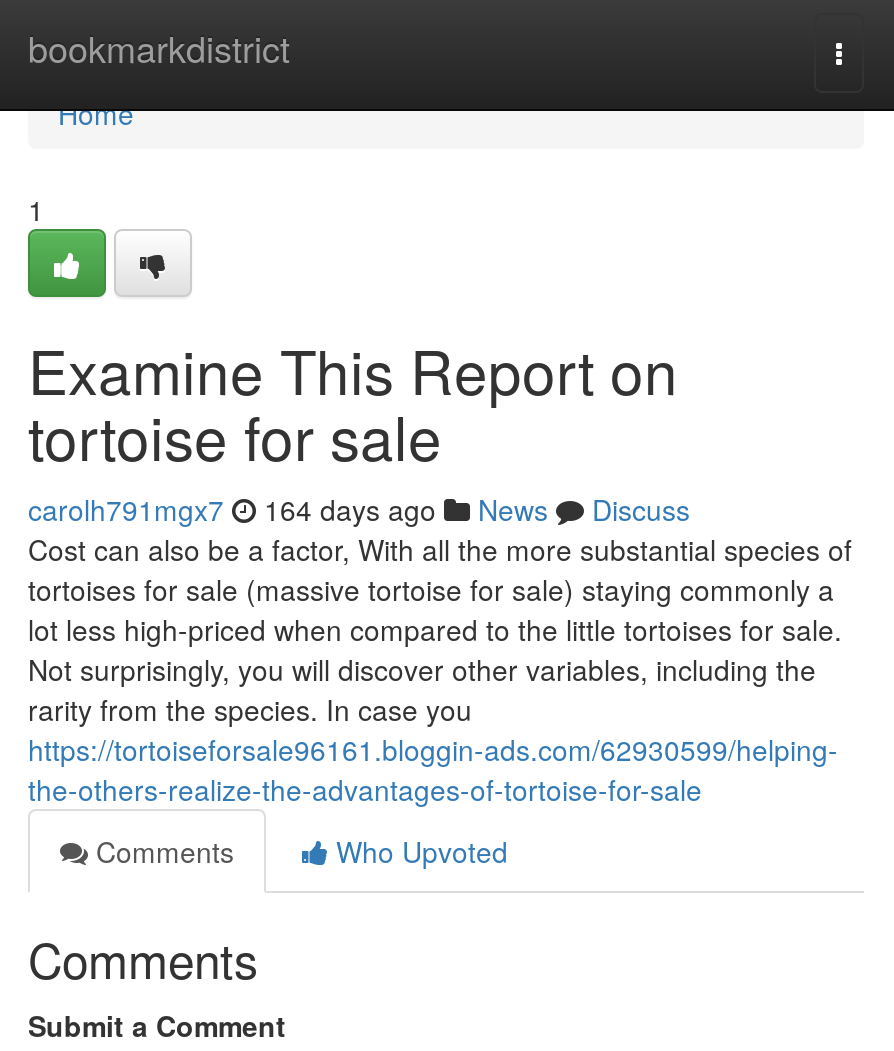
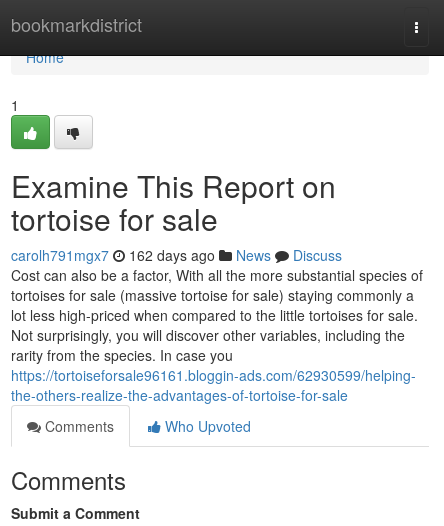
- carolh791mgx7 164 days ago News Discuss
+ carolh791mgx7 162 days ago News Discuss
